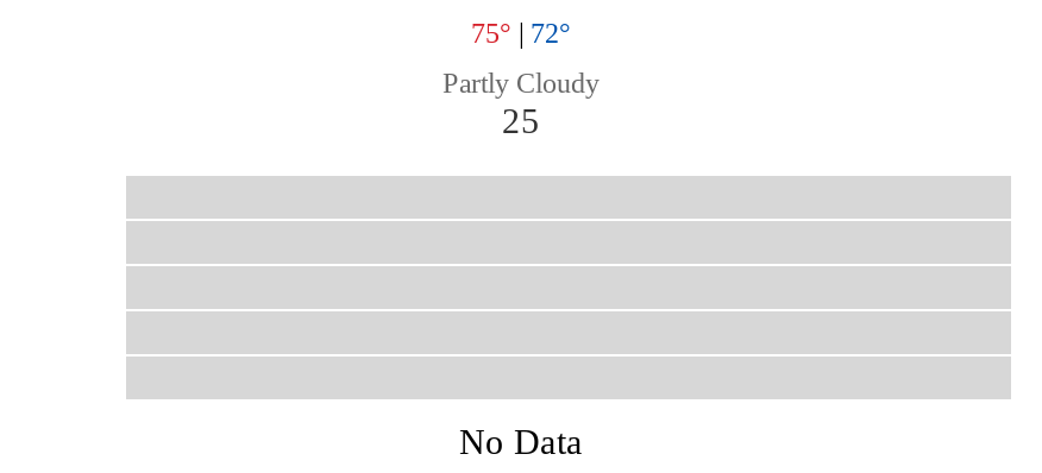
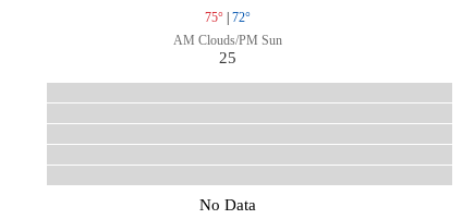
- Partly Cloudy
+ AM Clouds/PM Sun
